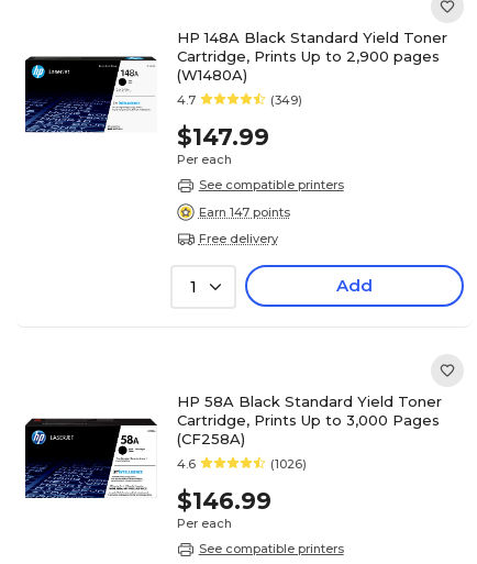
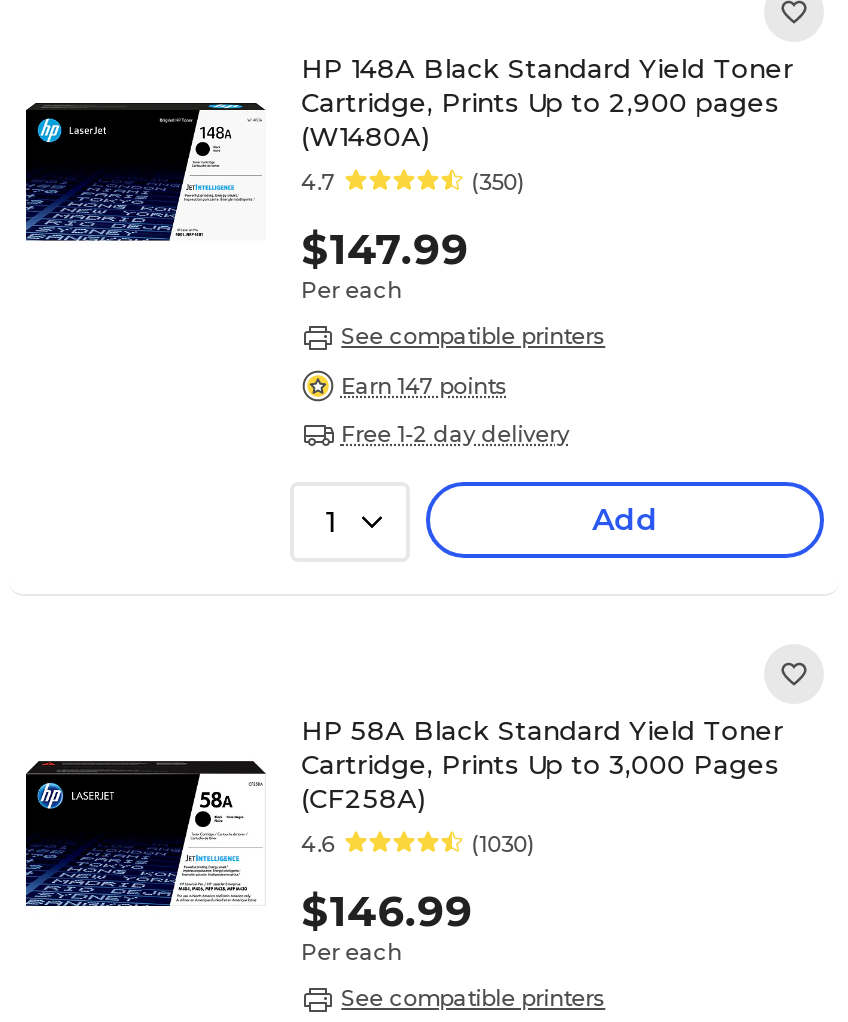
- (349)
+ (350)

- Free delivery
+ Free 1-2 day delivery

- (1026)
+ (1030)
